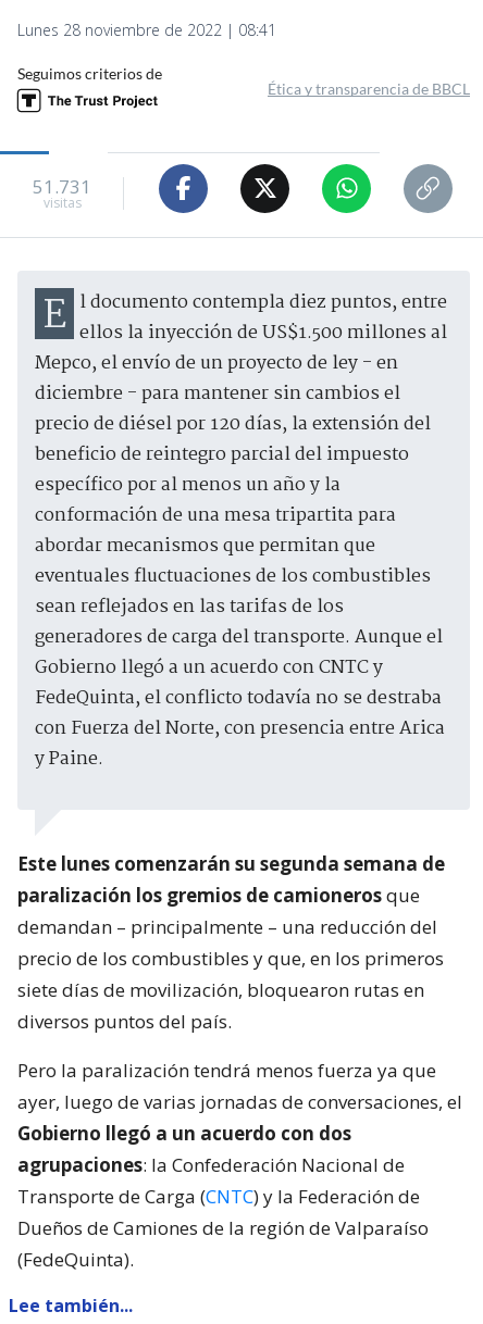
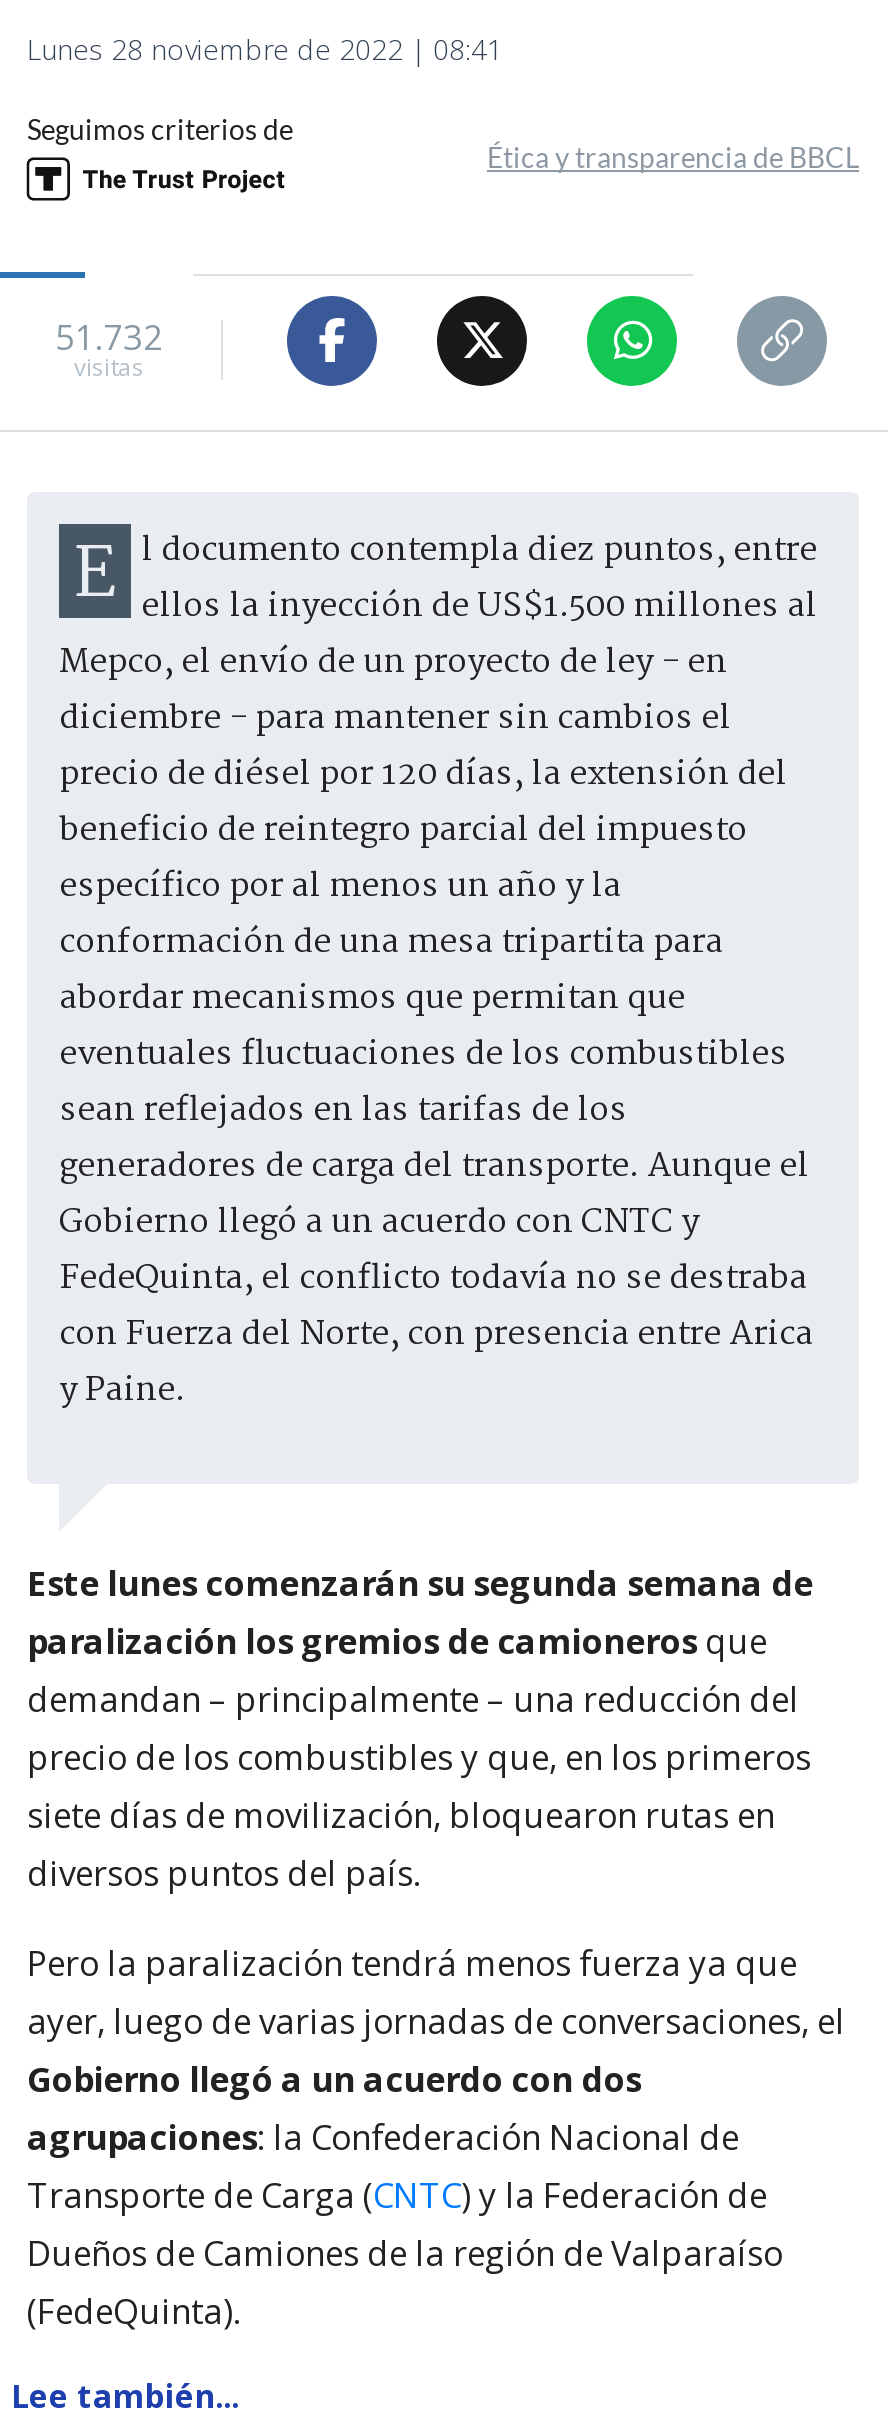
- 51.731
+ 51.732
